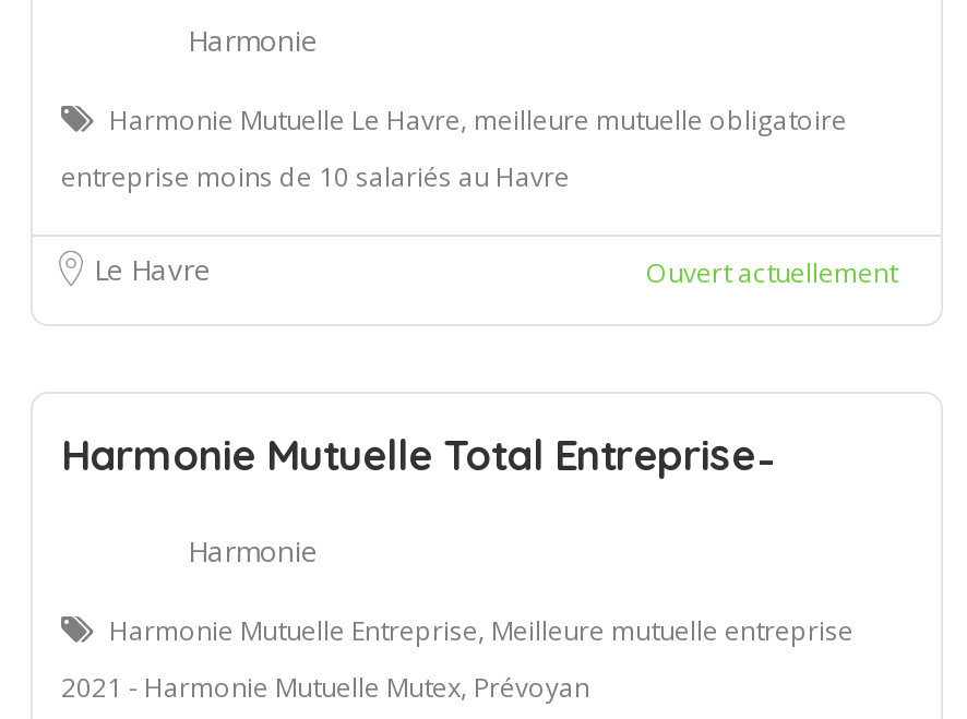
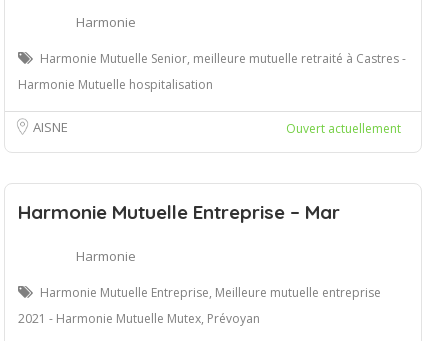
- Harmonie Mutuelle Le Havre, meilleure mutuelle obligatoire
+ Harmonie Mutuelle Senior, meilleure mutuelle retraité à Castres -

- entreprise moins de 10 salariés au Havre
+ Harmonie Mutuelle hospitalisation

- Le Havre
+ AISNE

- Harmonie Mutuelle Total Entreprise ̵
+ Harmonie Mutuelle Entreprise – Mar
